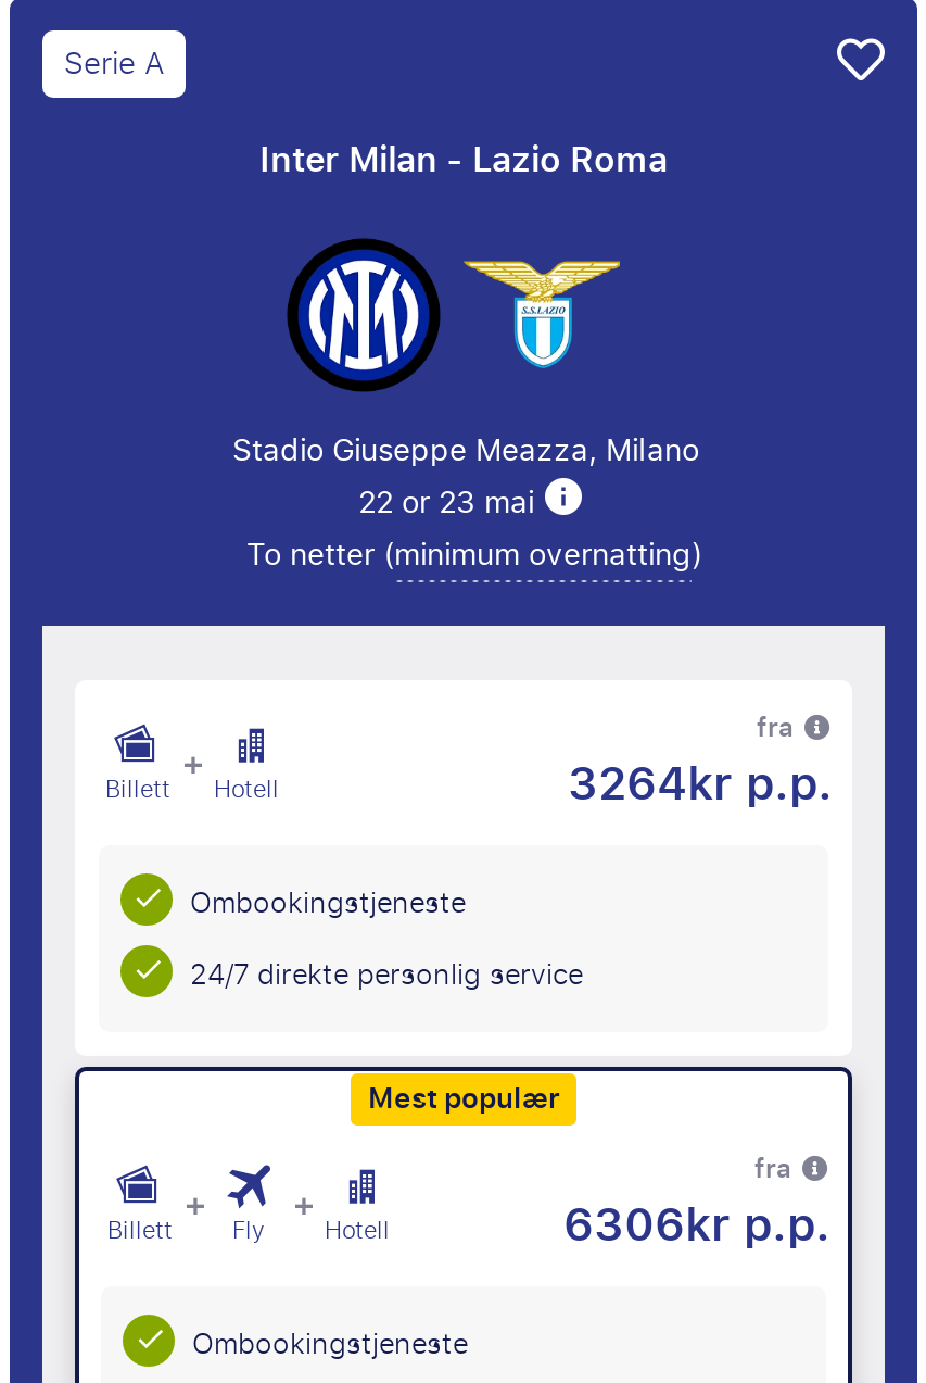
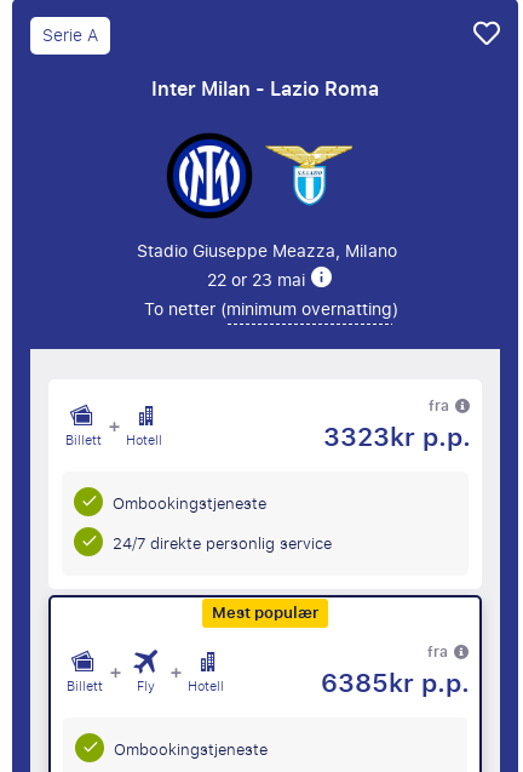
- 3264kr p.p.
+ 3323kr p.p.

- 6306kr p.p.
+ 6385kr p.p.
